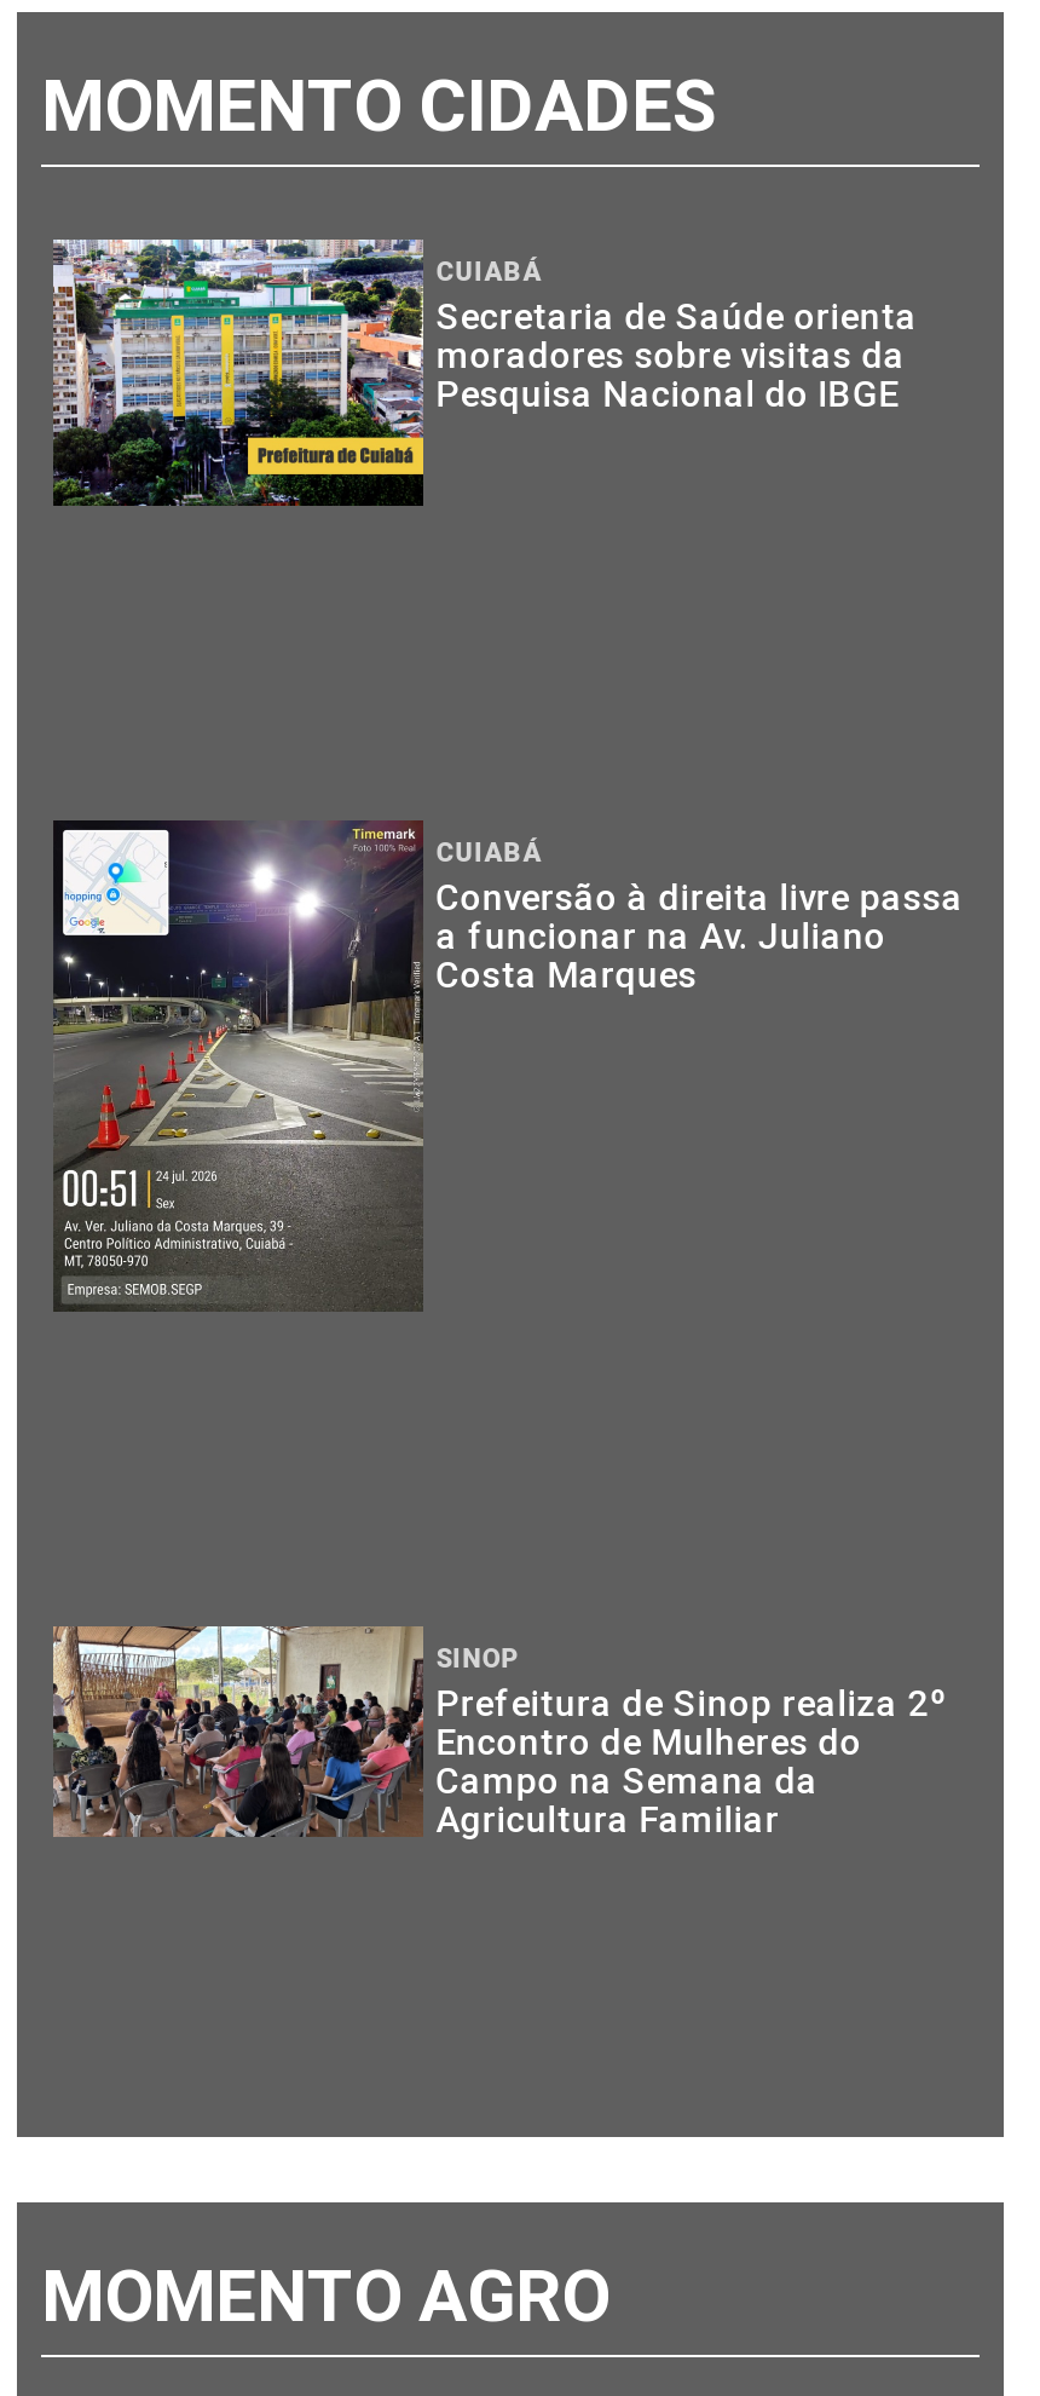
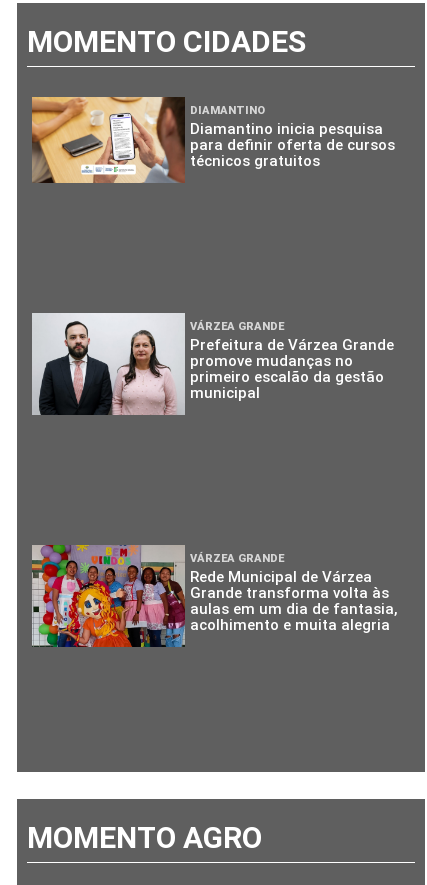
- [image]
- CUIABÁ
- Secretaria de Saúde orienta
- moradores sobre visitas da
- Pesquisa Nacional do IBGE
+ [image]
+ DIAMANTINO
+ Diamantino inicia pesquisa
+ para definir oferta de cursos
+ técnicos gratuitos

- [image]
- CUIABÁ
- Conversão à direita livre passa
- a funcionar na Av. Juliano
- Costa Marques
+ [image]
+ VÁRZEA GRANDE
+ Prefeitura de Várzea Grande
+ promove mudanças no
+ primeiro escalão da gestão
+ municipal

- [image]
- SINOP
- Prefeitura de Sinop realiza 2º
- Encontro de Mulheres do
- Campo na Semana da
- Agricultura Familiar
+ [image]
+ VÁRZEA GRANDE
+ Rede Municipal de Várzea
+ Grande transforma volta às
+ aulas em um dia de fantasia,
+ acolhimento e muita alegria
